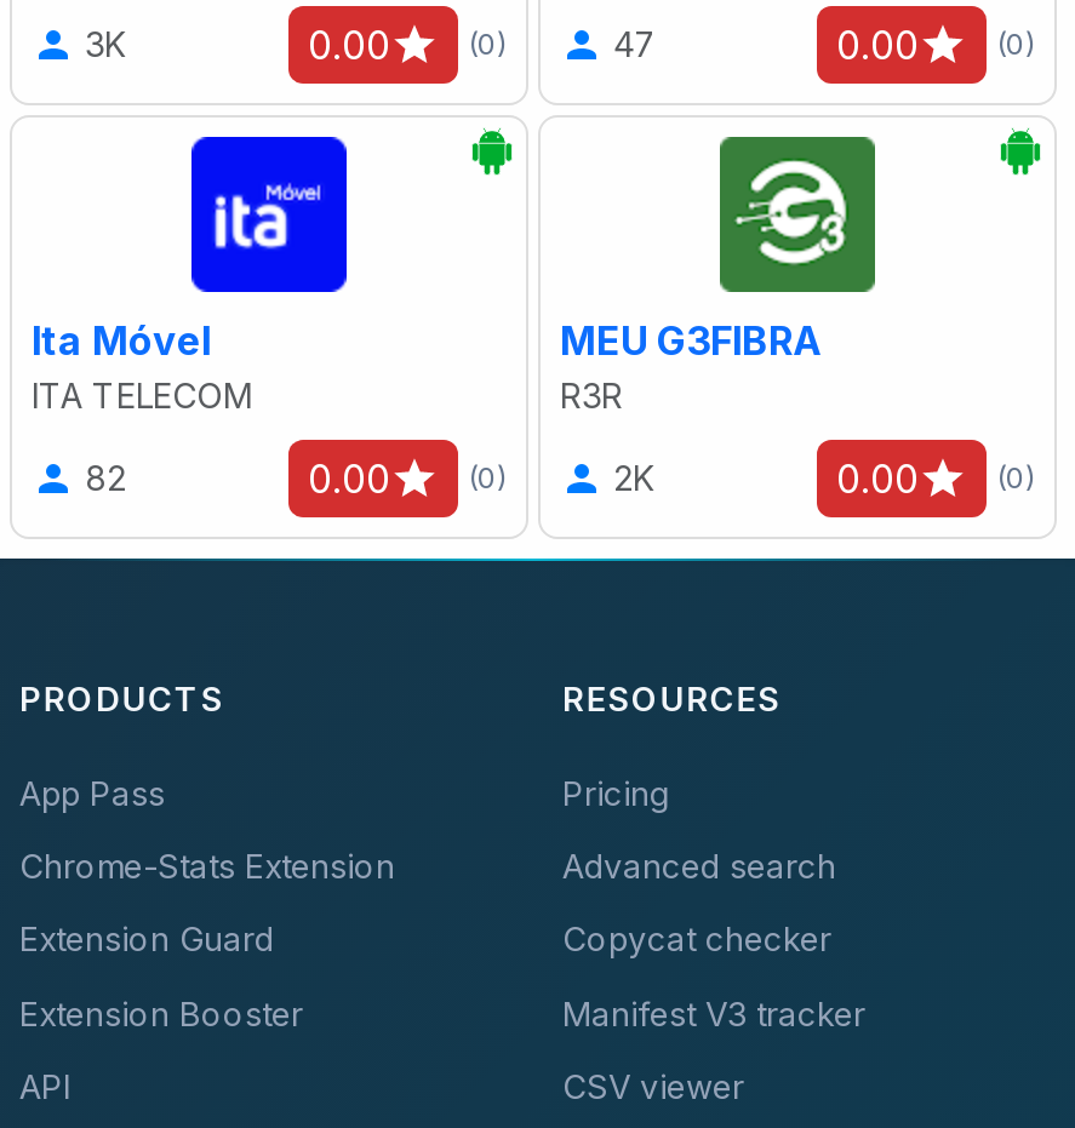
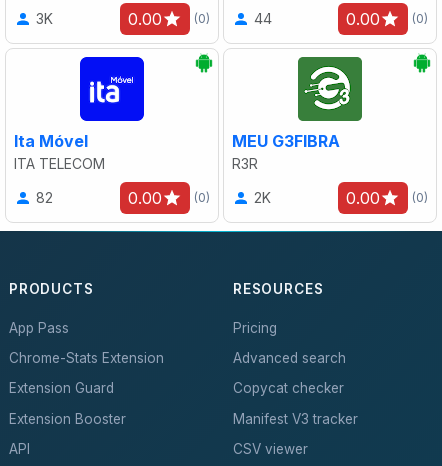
- 47
+ 44
